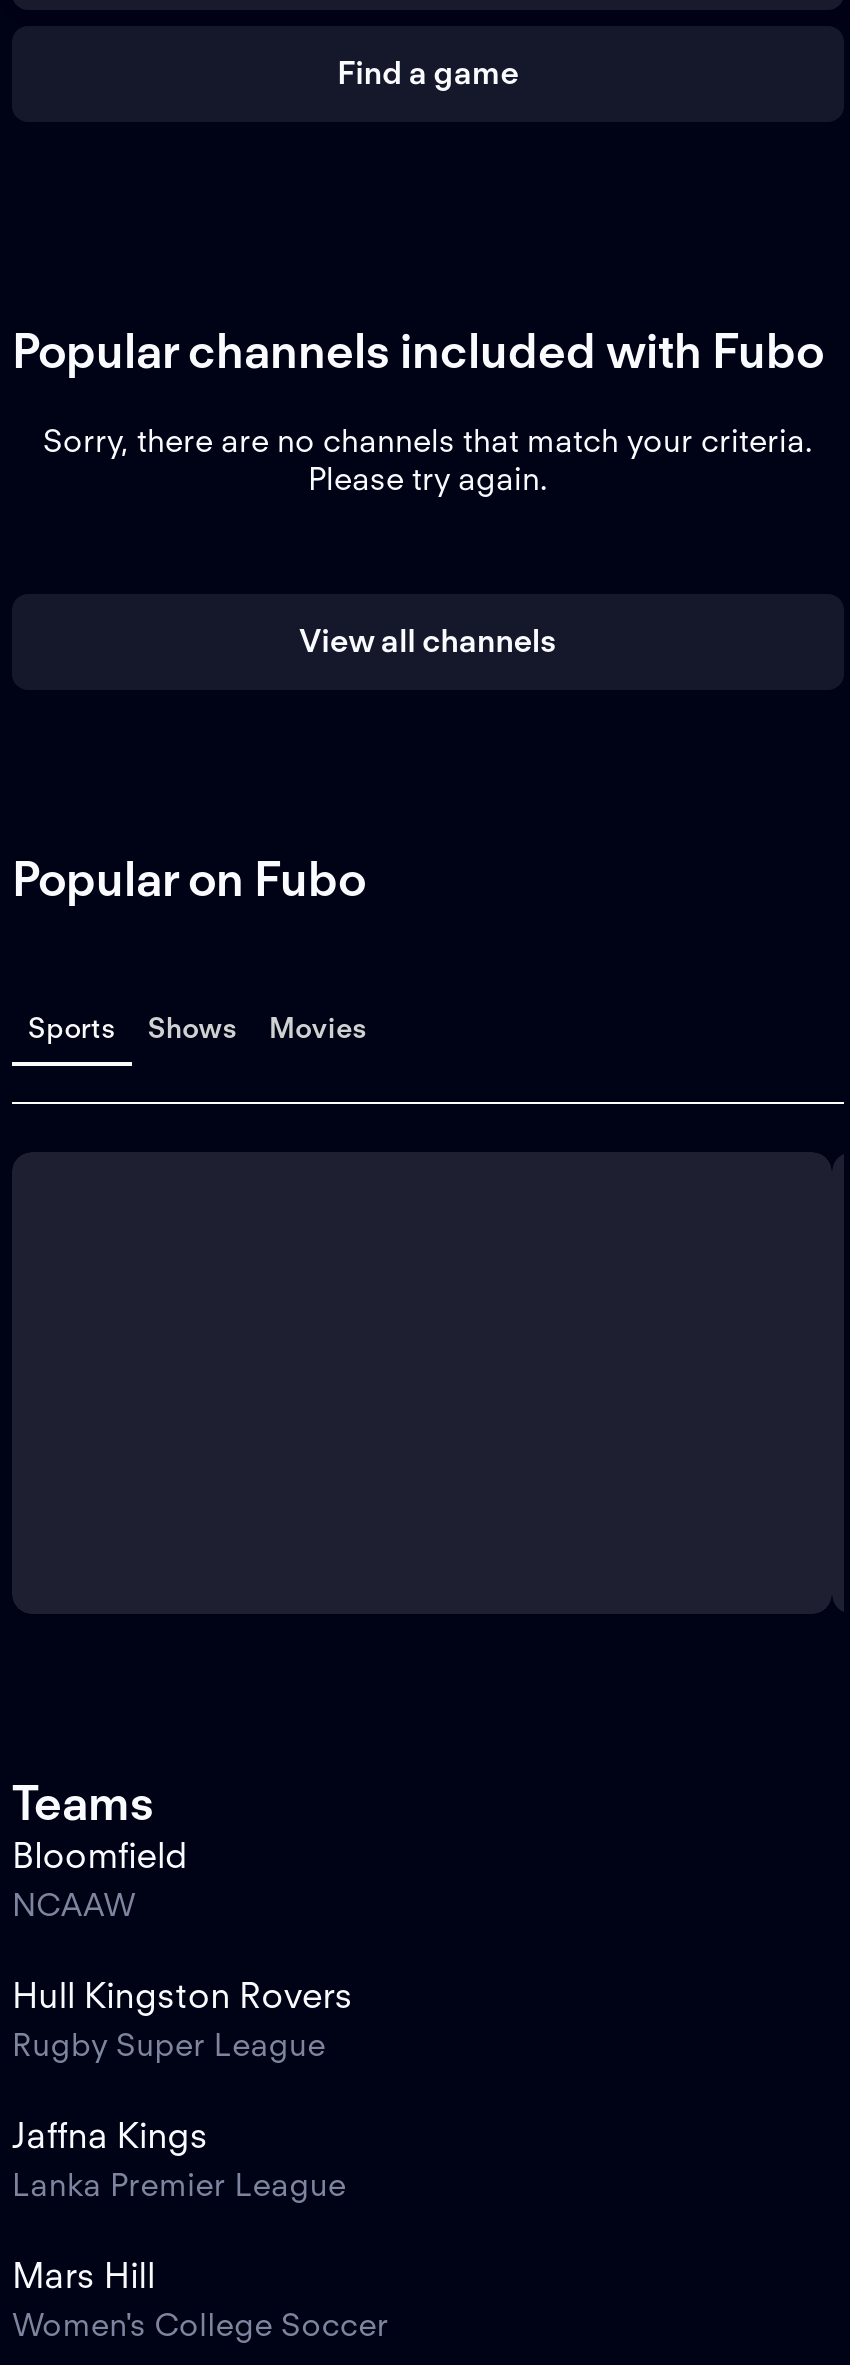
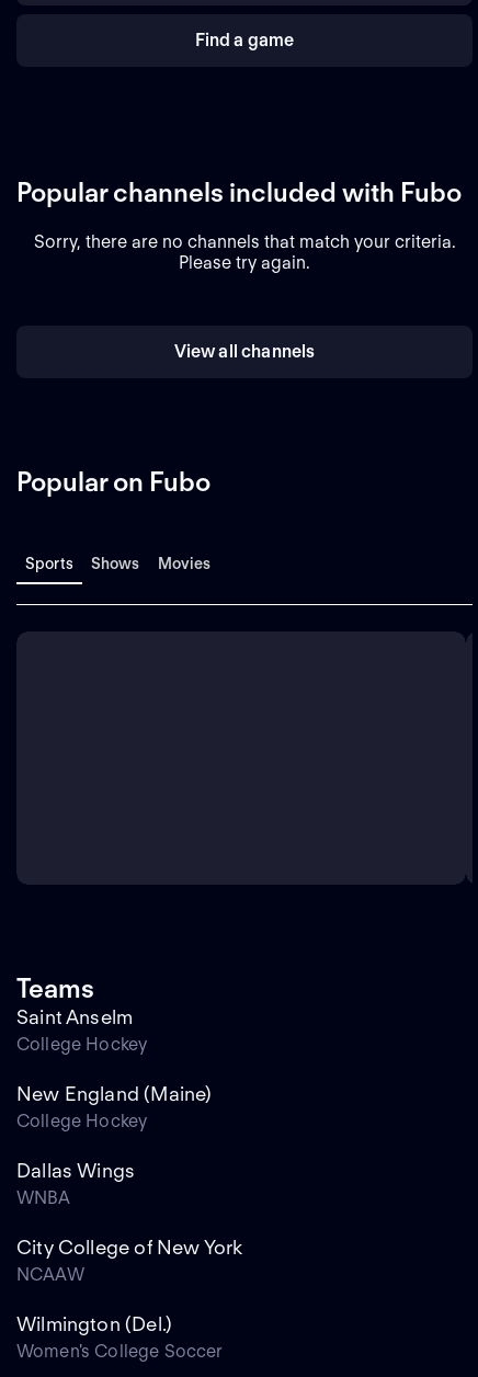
- Bloomfield
+ Saint Anselm
+ College Hockey
+ New England (Maine)
+ College Hockey
+ Dallas Wings
+ WNBA
+ City College of New York

moved down: NCAAW

- Hull Kingston Rovers
- Rugby Super League
- Jaffna Kings
- Lanka Premier League
- Mars Hill
+ Wilmington (Del.)
